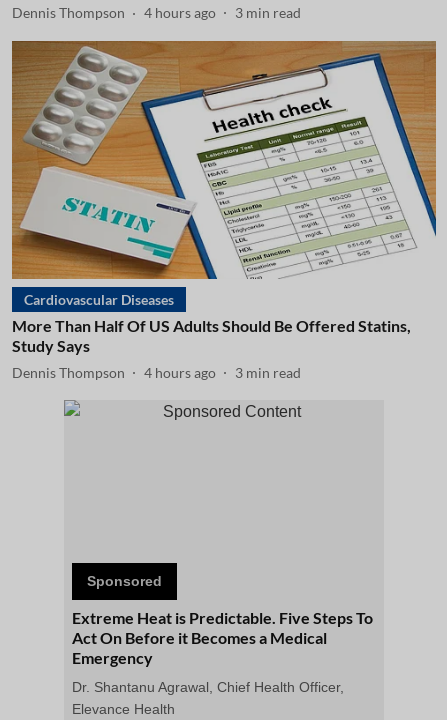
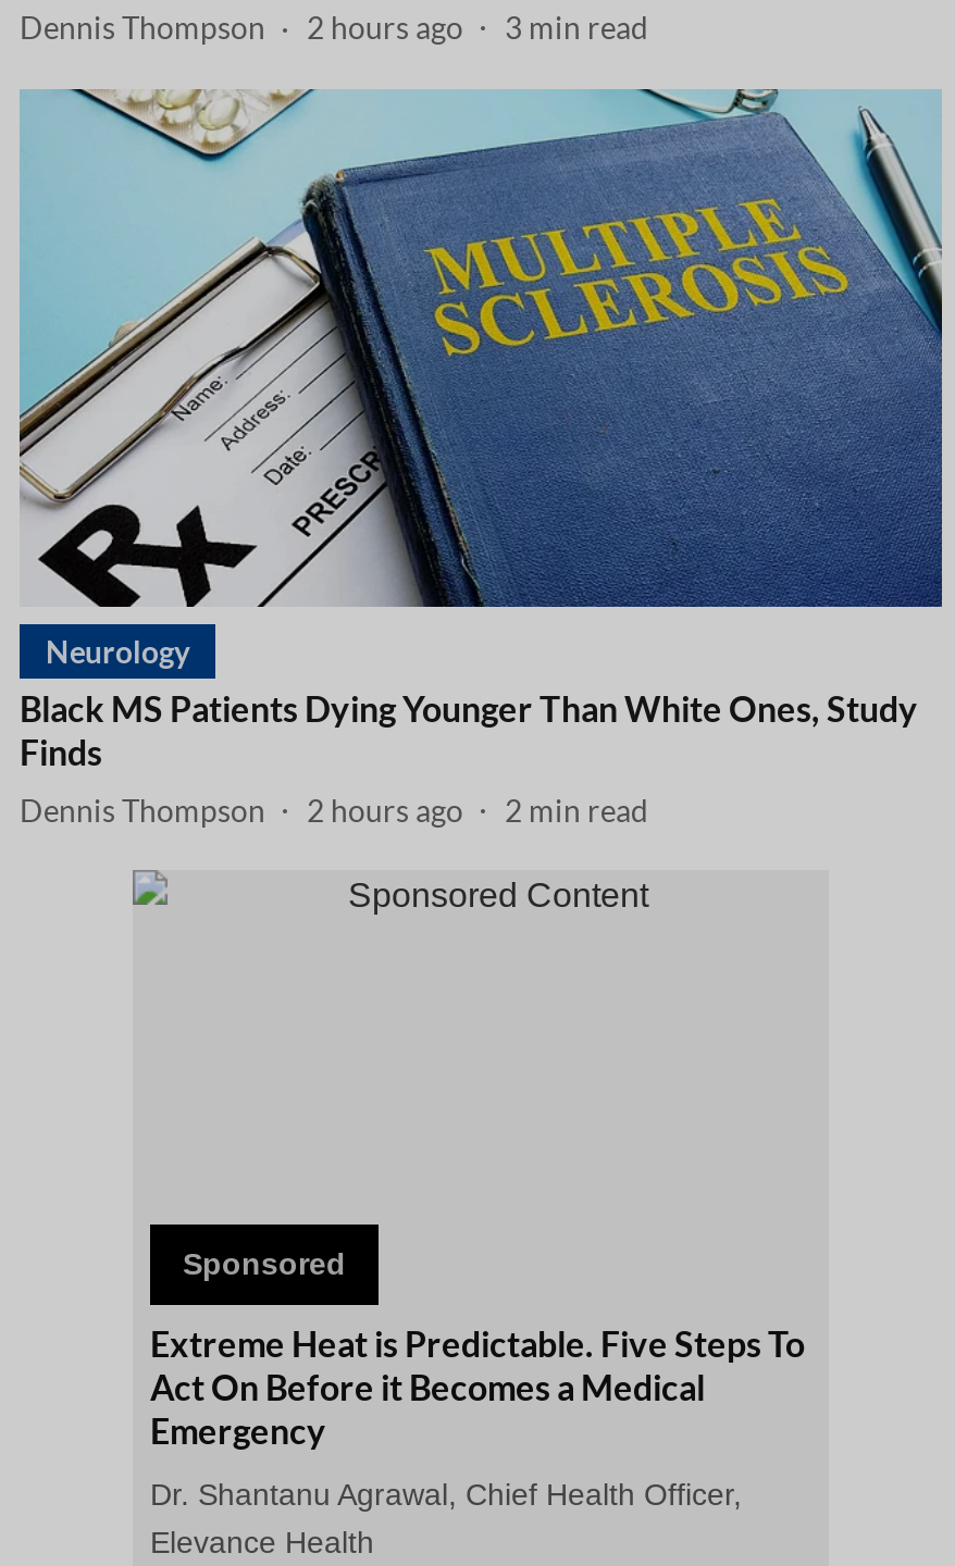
- Dennis Thompson 4 hours ago 3 min read
+ Dennis Thompson 2 hours ago 3 min read

- [image]
- Cardiovascular Diseases
- More Than Half Of US Adults Should Be Offered Statins,
- Study Says
+ [image]
+ Neurology
+ Black MS Patients Dying Younger Than White Ones, Study
+ Finds

- 4 hours ago
+ 2 hours ago

- 3 min read
+ 2 min read
